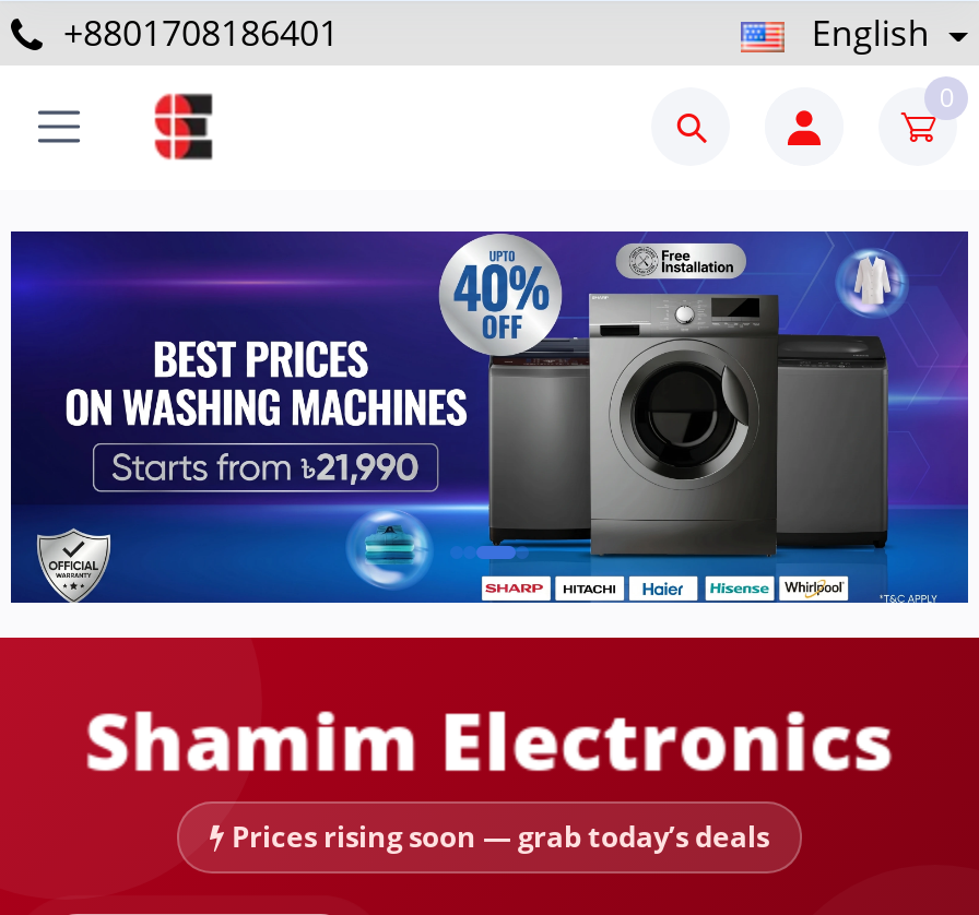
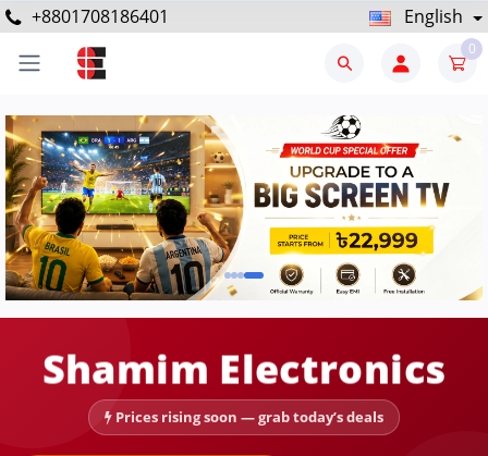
- [image]
+ [image]
